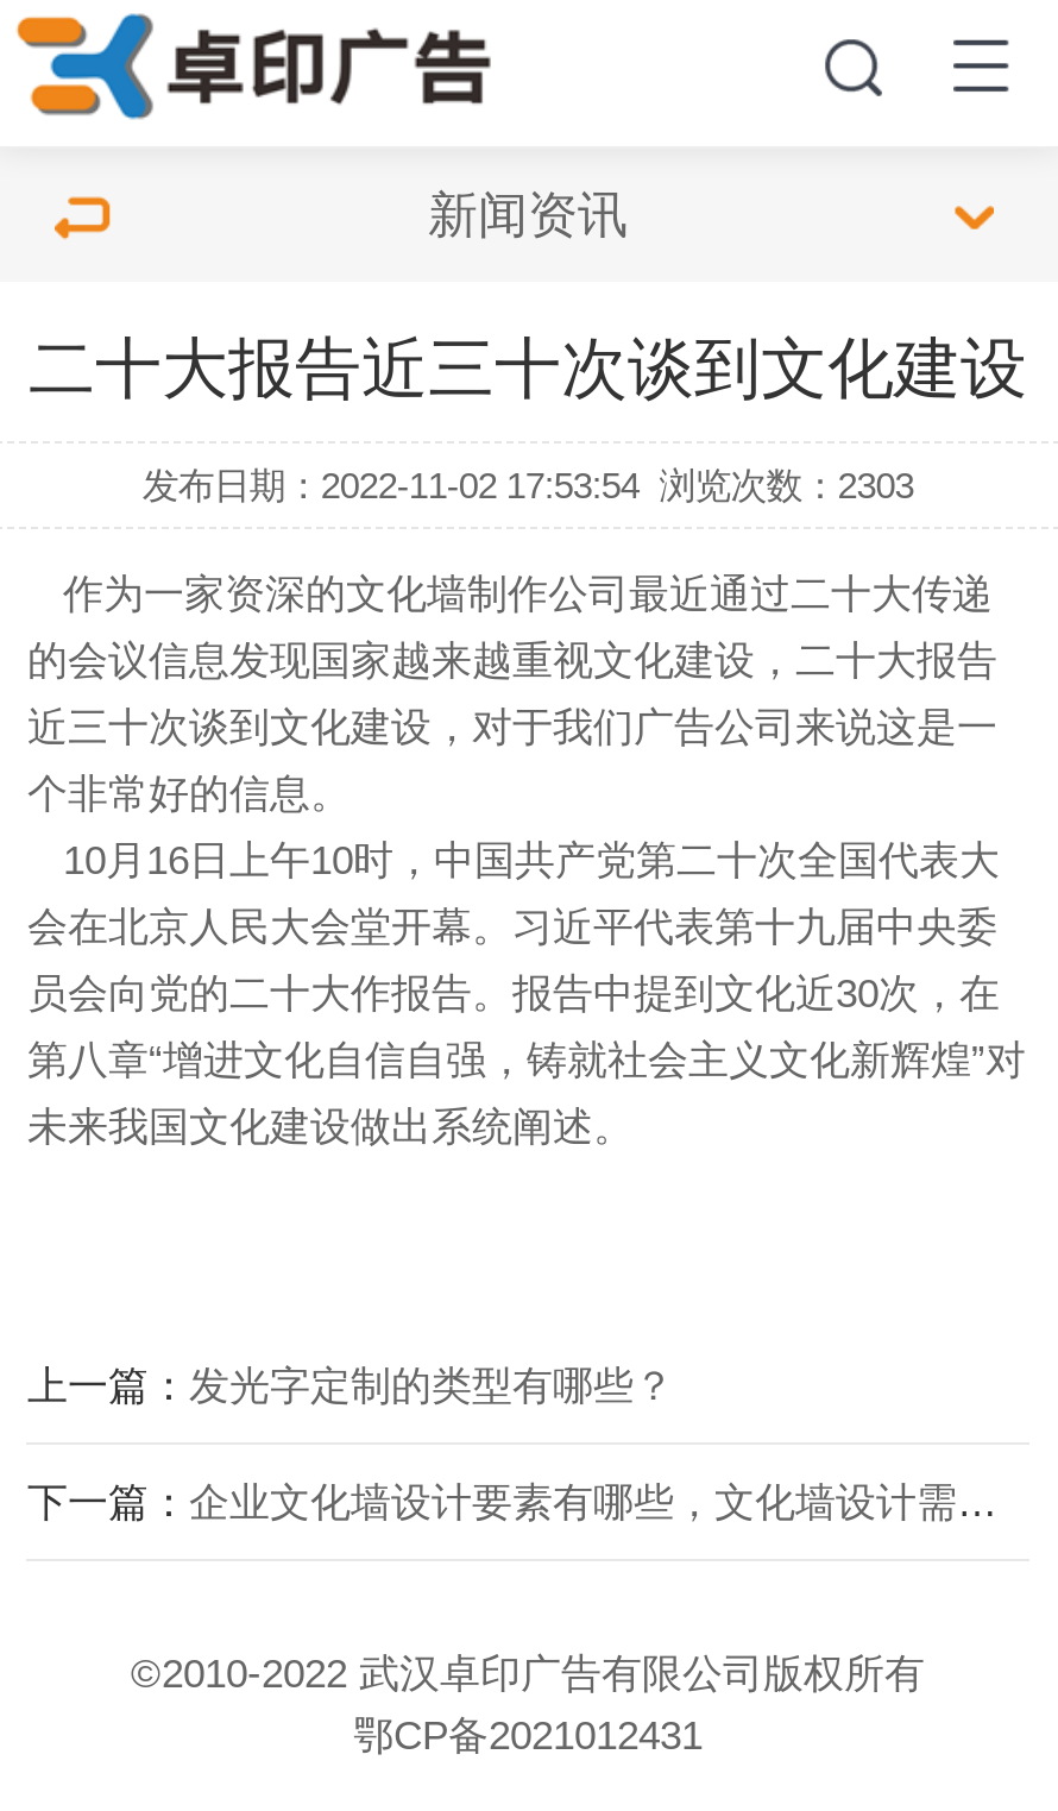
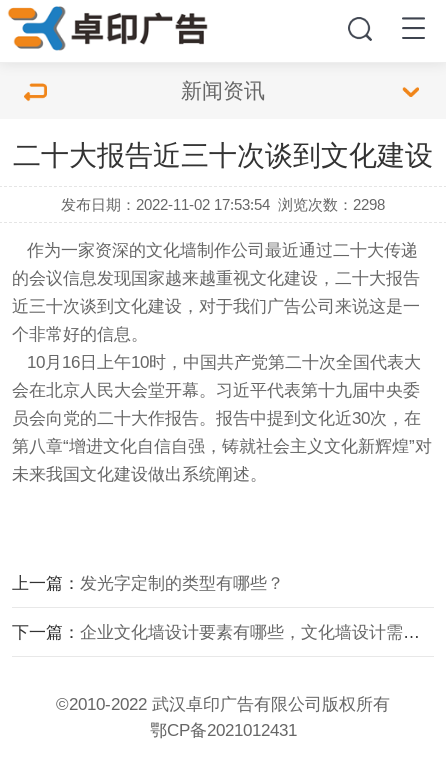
- 发布日期：2022-11-02 17:53:54 浏览次数：2303
+ 发布日期：2022-11-02 17:53:54 浏览次数：2298
